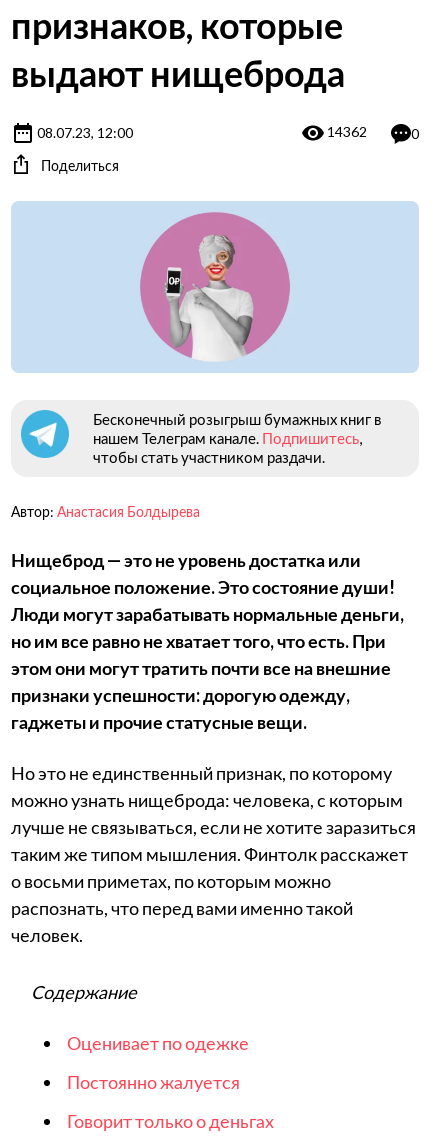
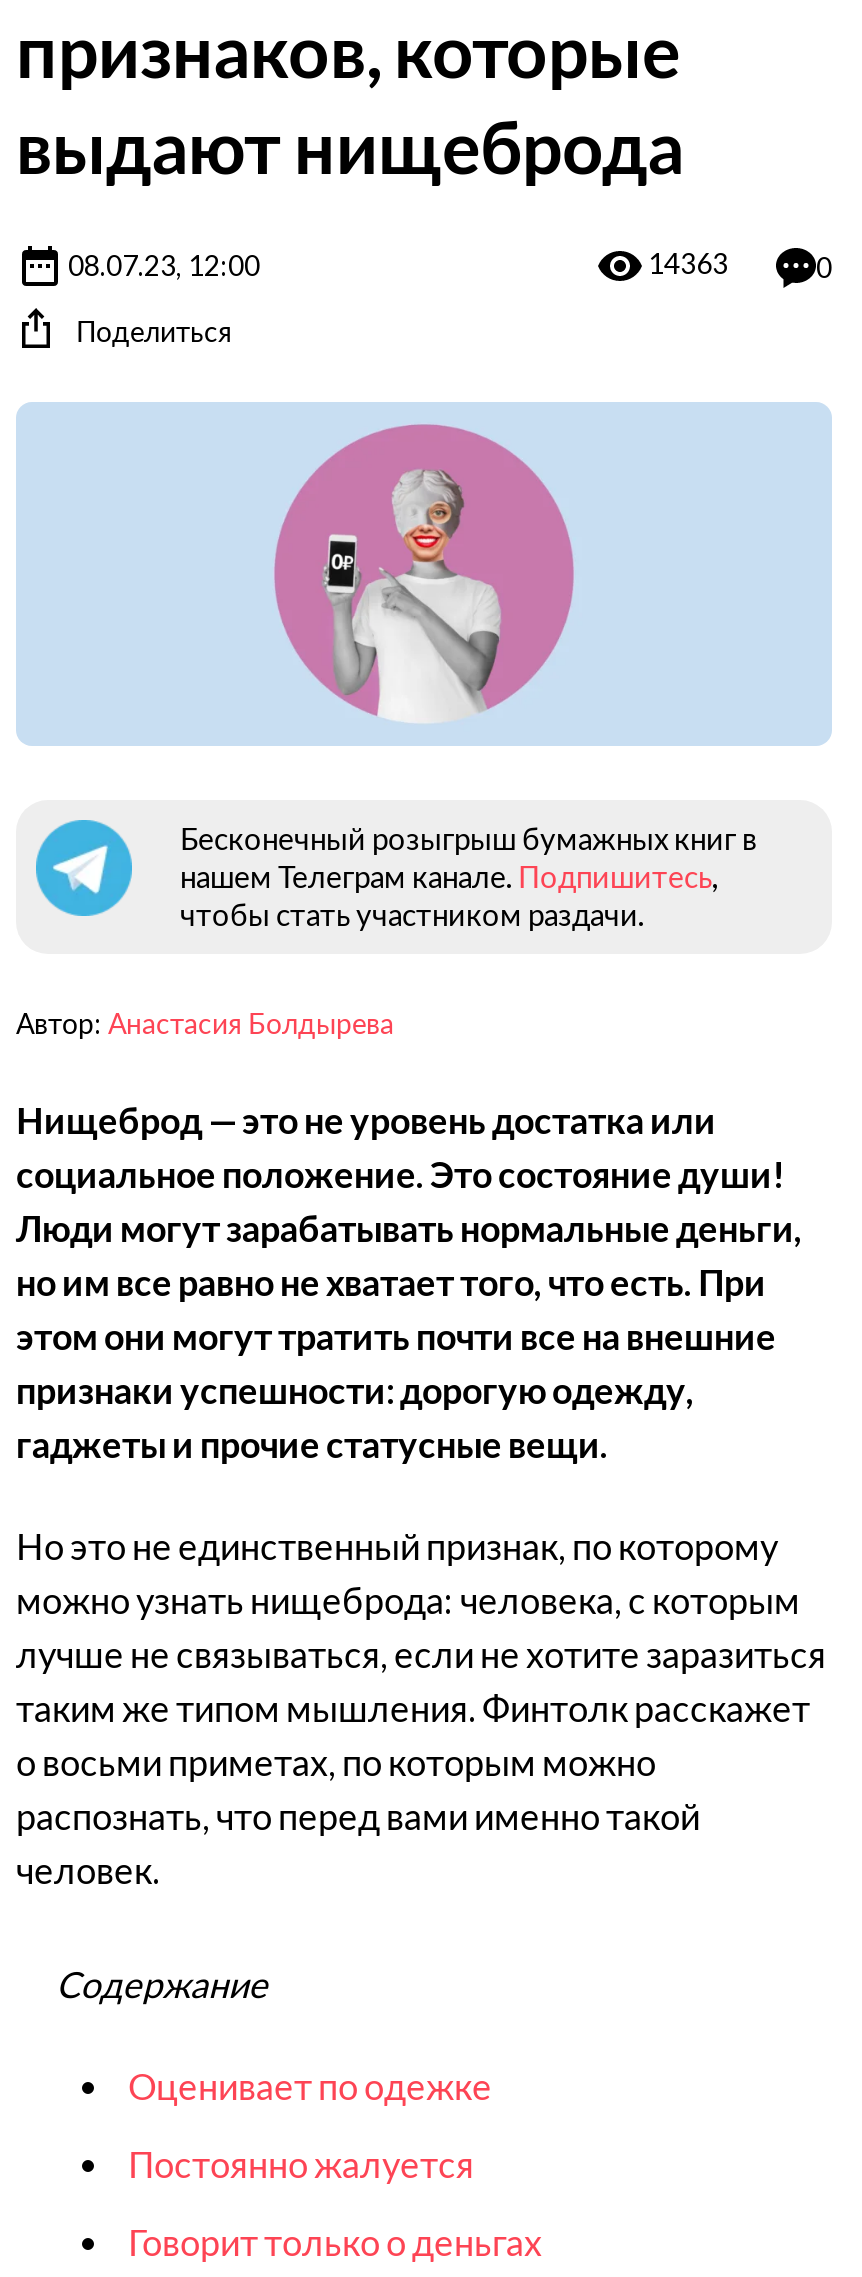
- 14362
+ 14363
